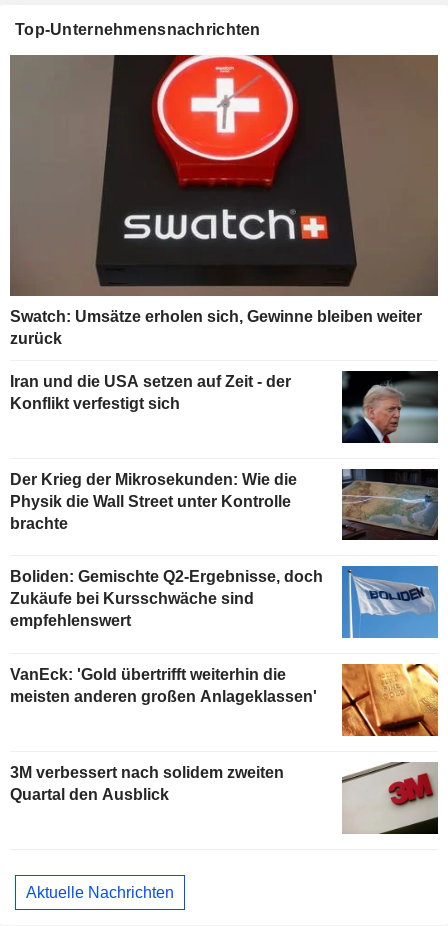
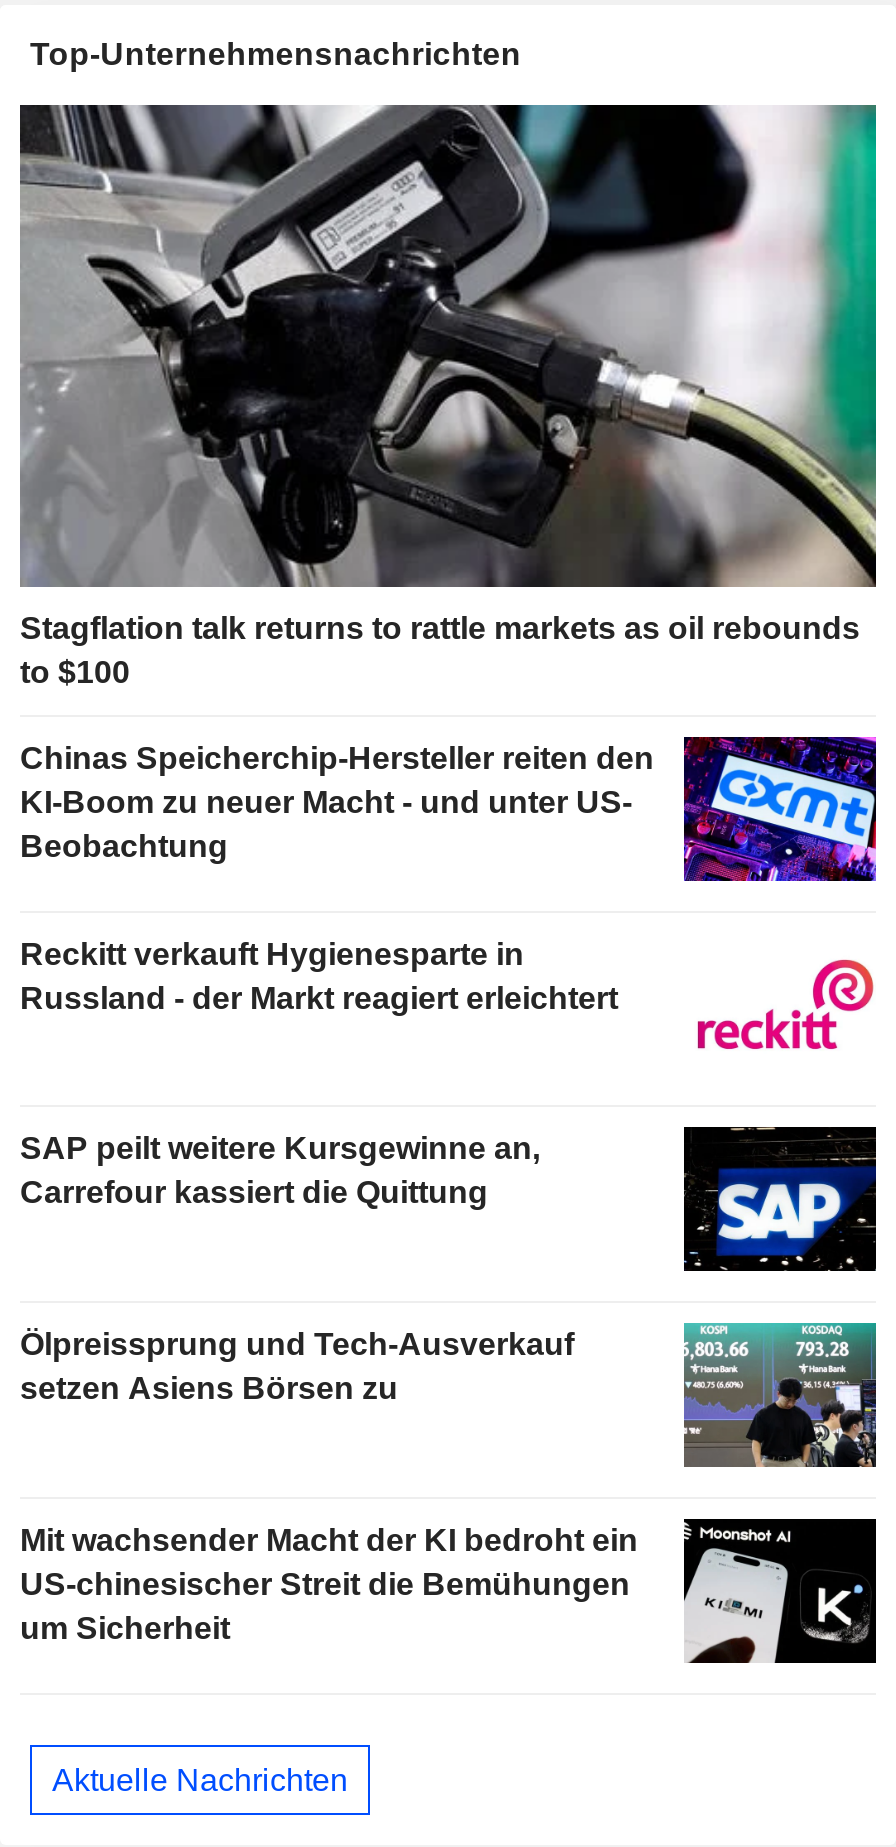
- [image]
- Swatch: Umsätze erholen sich, Gewinne bleiben weiter
- zurück
+ [image]
+ Stagflation talk returns to rattle markets as oil rebounds
+ to $100

- Iran und die USA setzen auf Zeit - der
- Konflikt verfestigt sich
+ Chinas Speicherchip-Hersteller reiten den
+ KI-Boom zu neuer Macht - und unter US-
+ Beobachtung

- [image]
+ [image]

- Der Krieg der Mikrosekunden: Wie die
- Physik die Wall Street unter Kontrolle
- brachte
+ Reckitt verkauft Hygienesparte in
+ Russland - der Markt reagiert erleichtert

- [image]
+ [image]

- Boliden: Gemischte Q2-Ergebnisse, doch
- Zukäufe bei Kursschwäche sind
- empfehlenswert
+ SAP peilt weitere Kursgewinne an,
+ Carrefour kassiert die Quittung

- [image]
+ [image]

- VanEck: 'Gold übertrifft weiterhin die
- meisten anderen großen Anlageklassen'
+ Ölpreissprung und Tech-Ausverkauf
+ setzen Asiens Börsen zu

- [image]
+ [image]

- 3M verbessert nach solidem zweiten
- Quartal den Ausblick
+ Mit wachsender Macht der KI bedroht ein
+ US-chinesischer Streit die Bemühungen
+ um Sicherheit

- [image]
+ [image]
